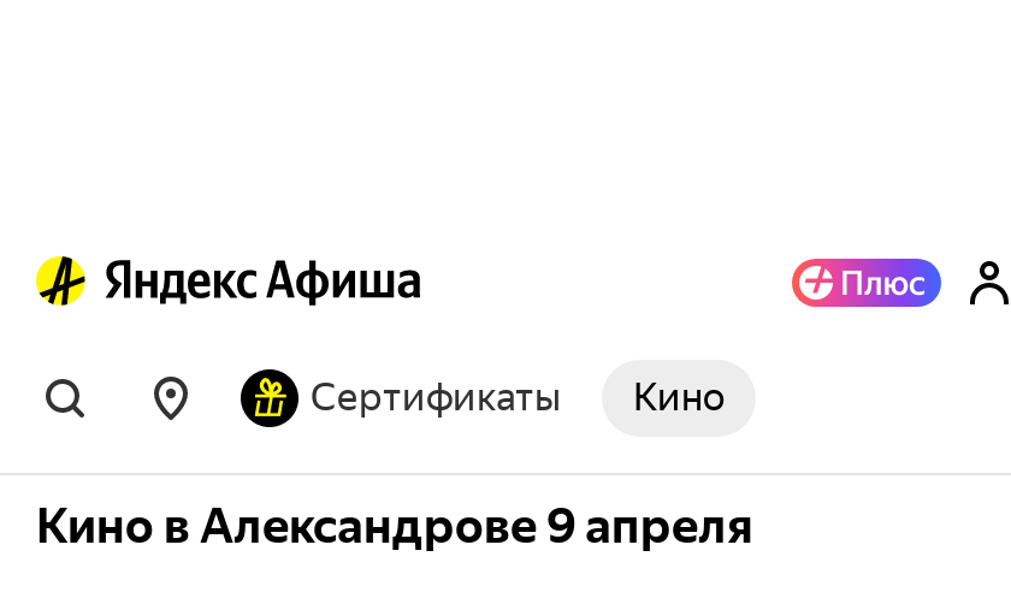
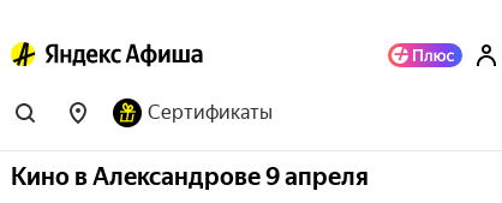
- Кино
